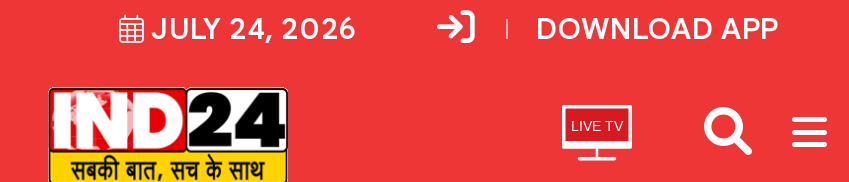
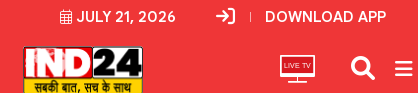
- JULY 24, 2026
+ JULY 21, 2026
